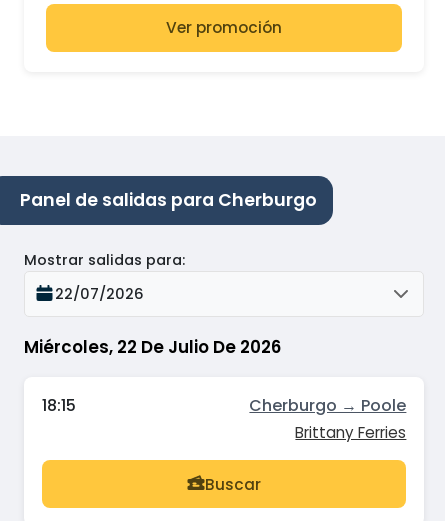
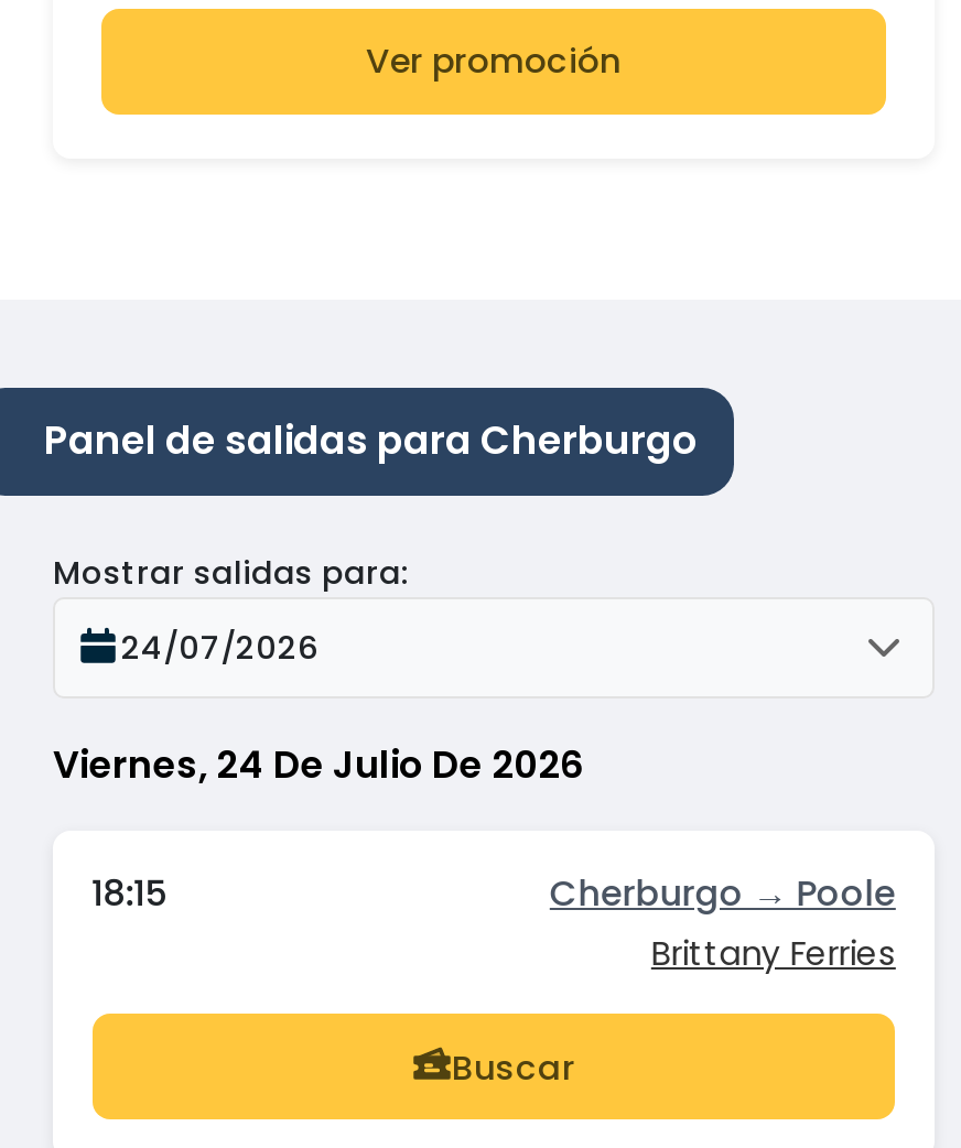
- 22/07/2026
+ 24/07/2026

- Miércoles, 22 De Julio De 2026
+ Viernes, 24 De Julio De 2026
